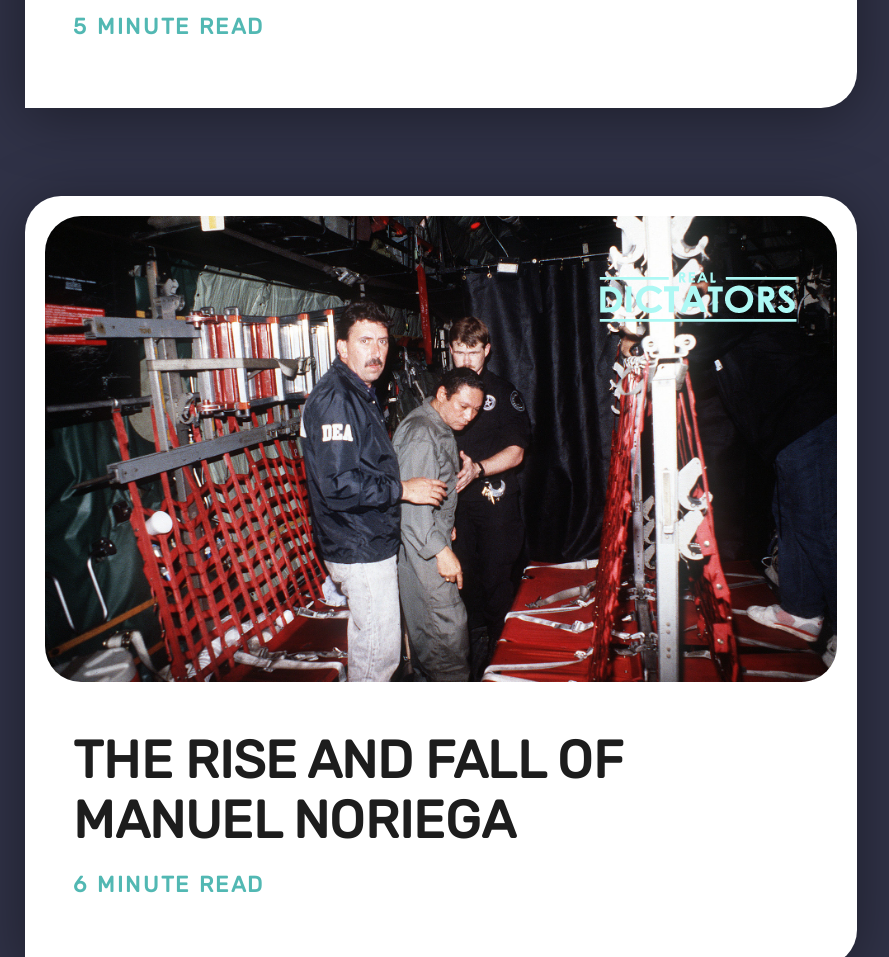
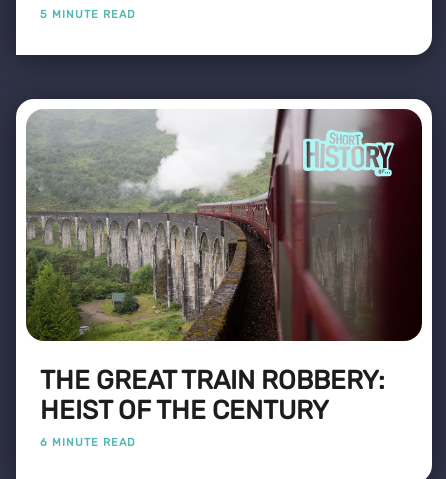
- [image]
- THE RISE AND FALL OF
- MANUEL NORIEGA
+ [image]
+ THE GREAT TRAIN ROBBERY:
+ HEIST OF THE CENTURY
